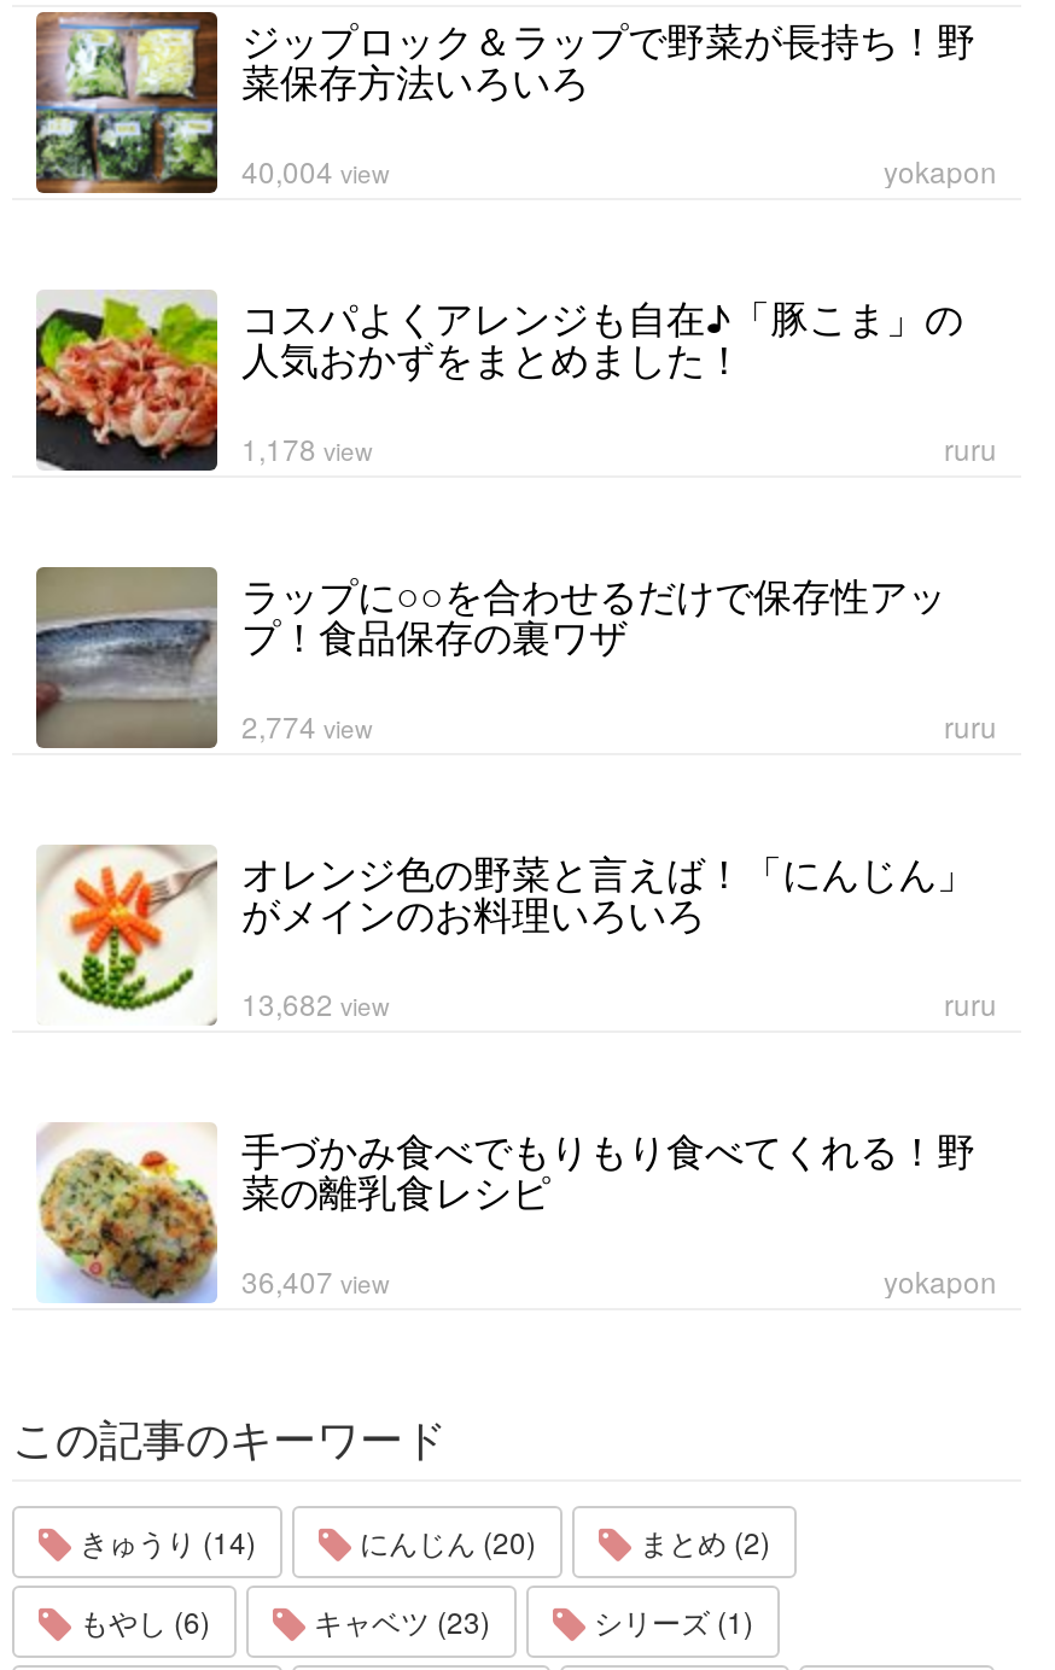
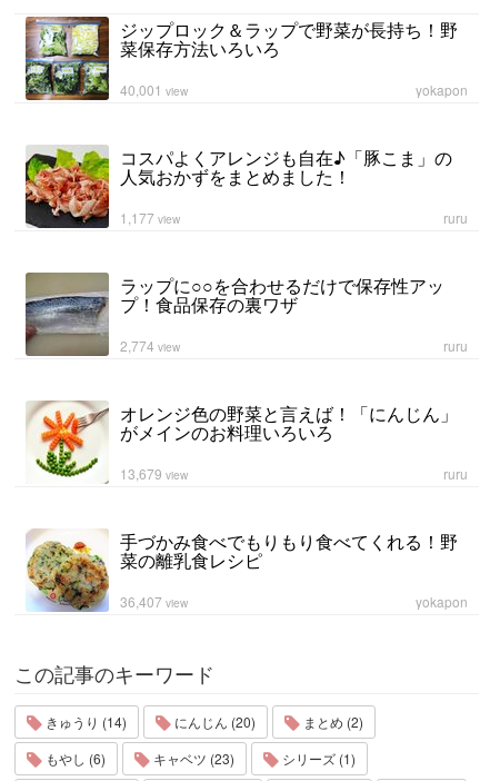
- 40,004 view
+ 40,001 view

- 1,178 view
+ 1,177 view

- 13,682 view
+ 13,679 view
